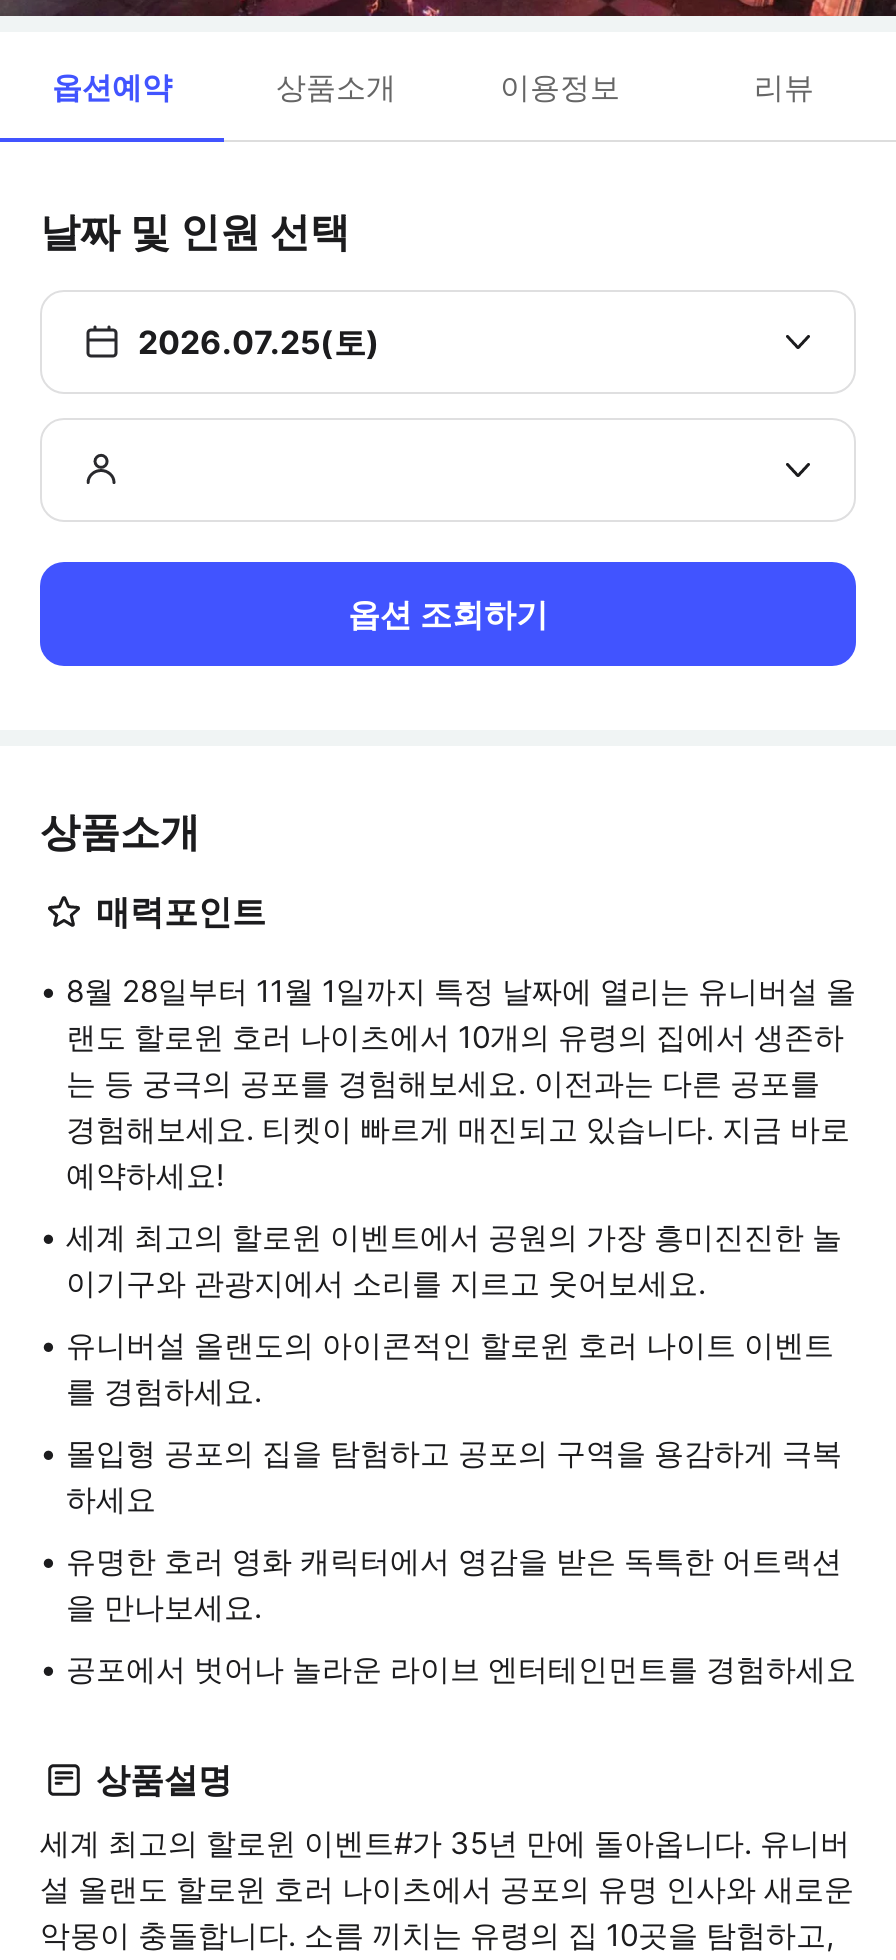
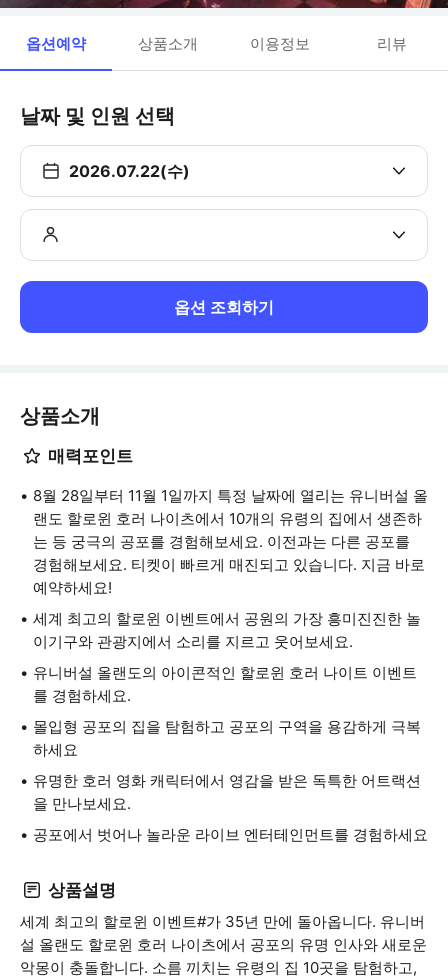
- 2026.07.25(토)
+ 2026.07.22(수)
